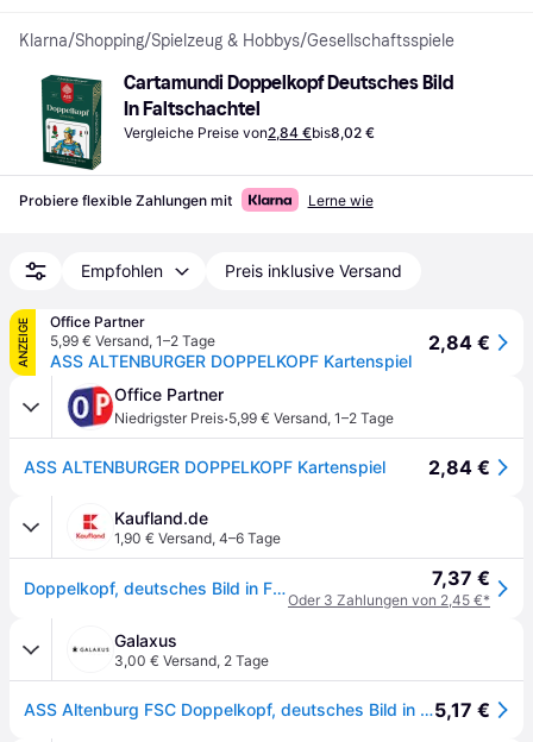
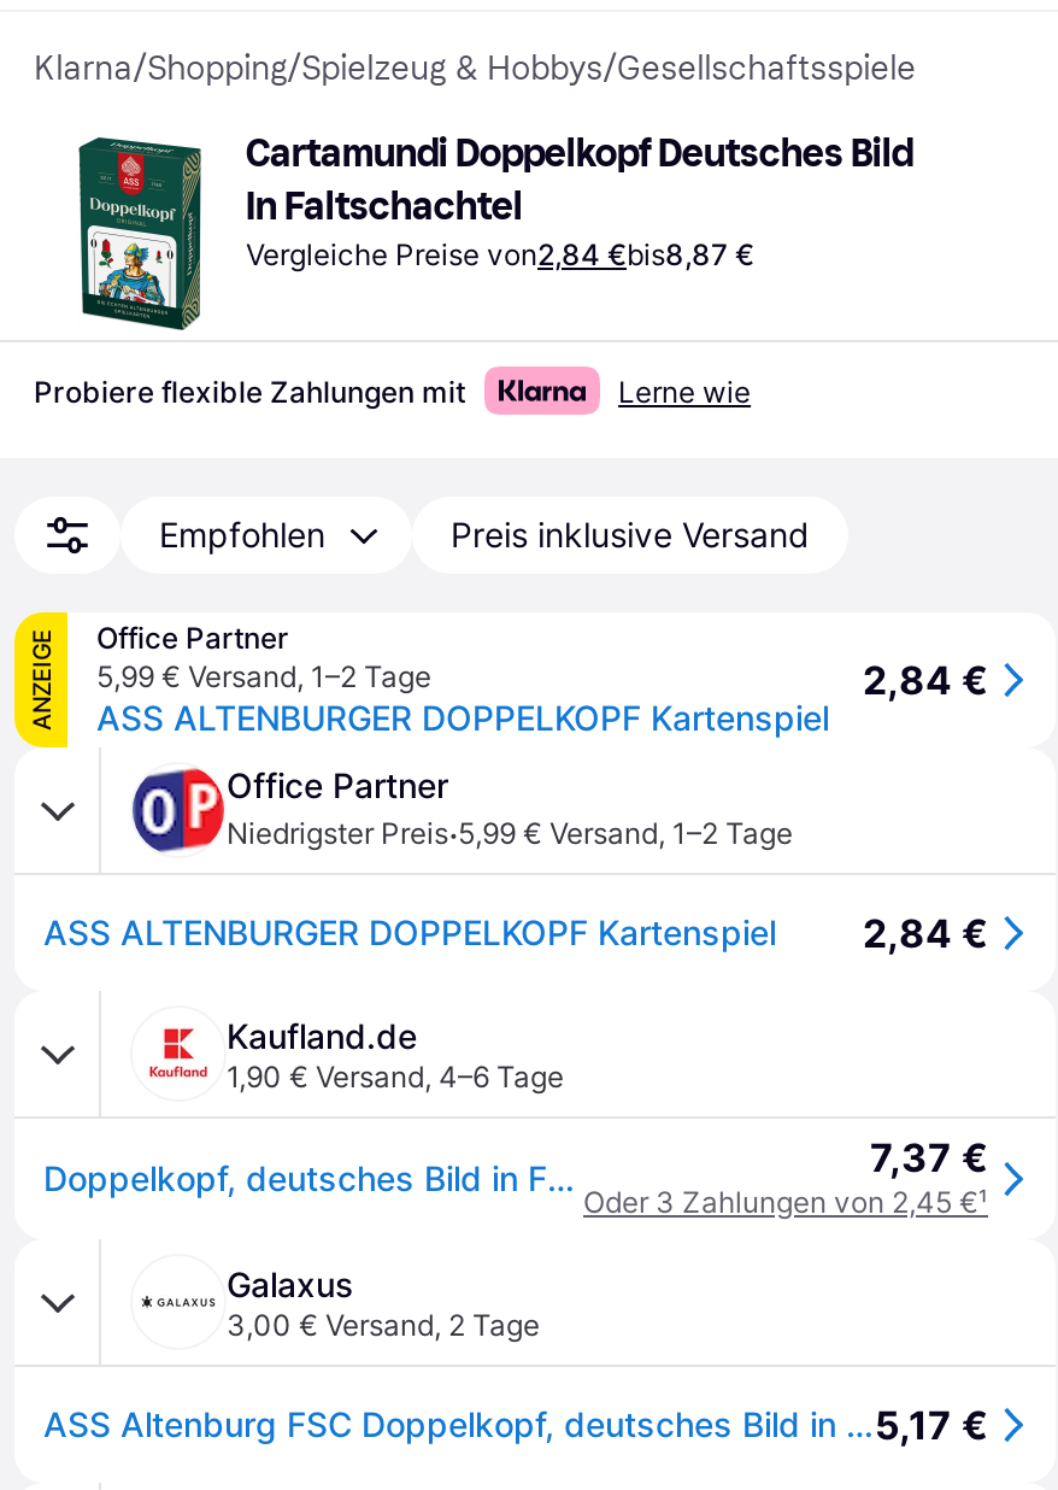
- Vergleiche Preise von2,84 €bis8,02 €
+ Vergleiche Preise von2,84 €bis8,87 €

- Oder 3 Zahlungen von 2,45 €*
+ Oder 3 Zahlungen von 2,45 €¹
